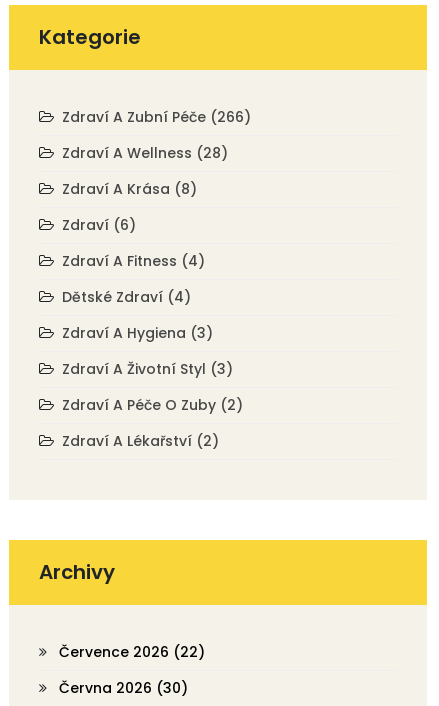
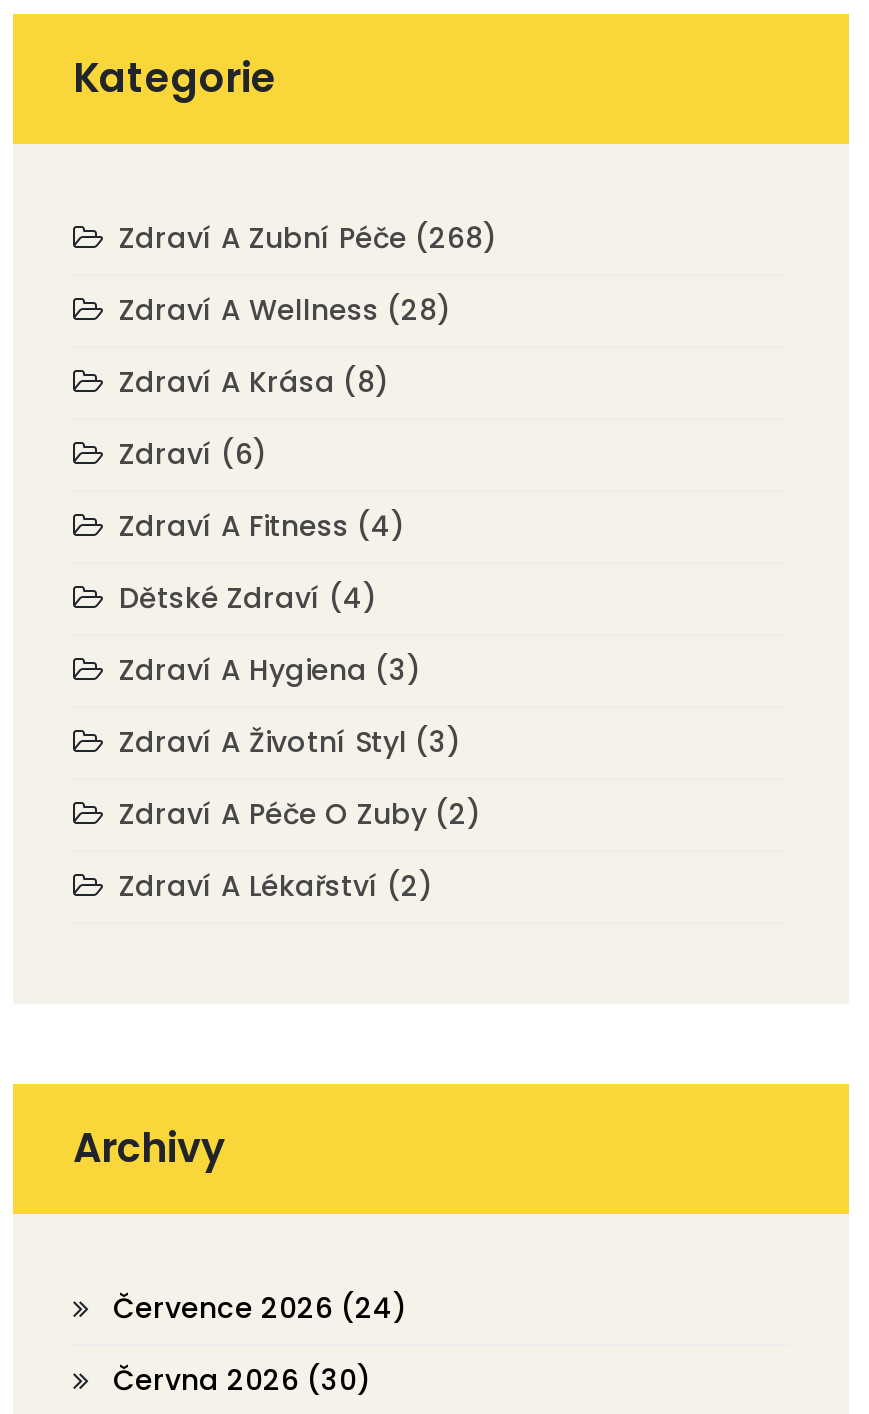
- Zdraví A Zubní Péče (266)
+ Zdraví A Zubní Péče (268)

- Července 2026 (22)
+ Července 2026 (24)
